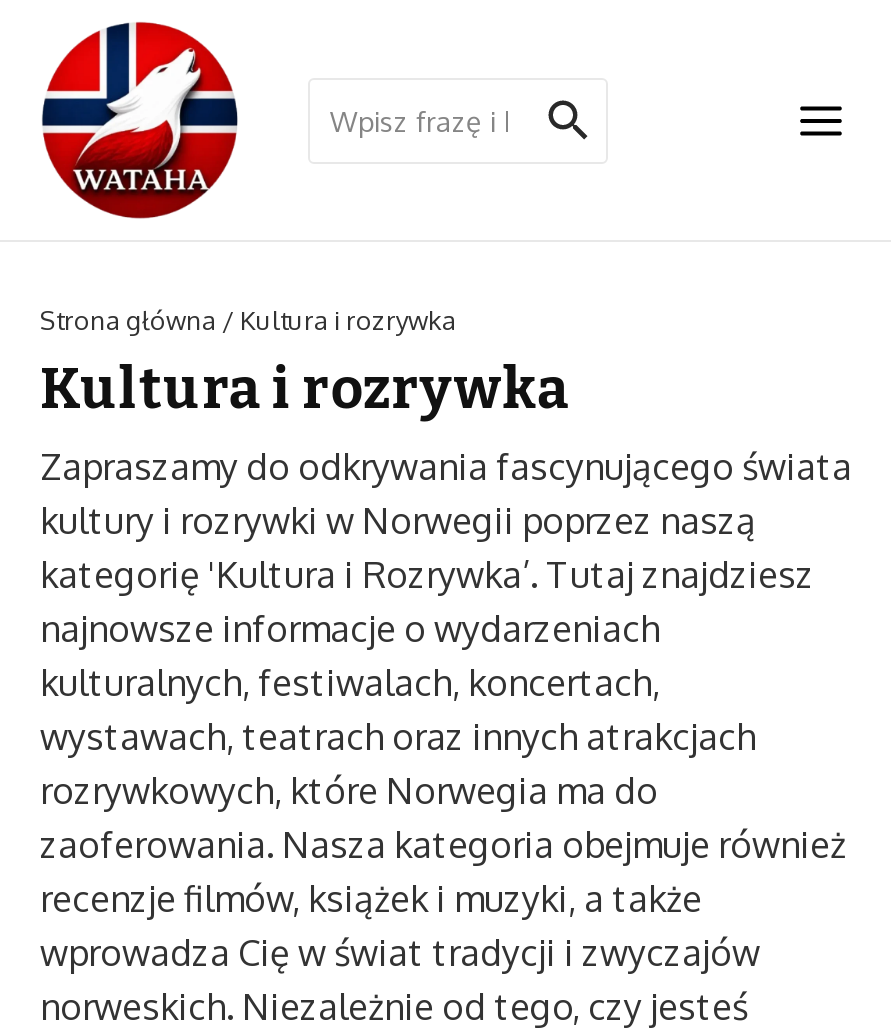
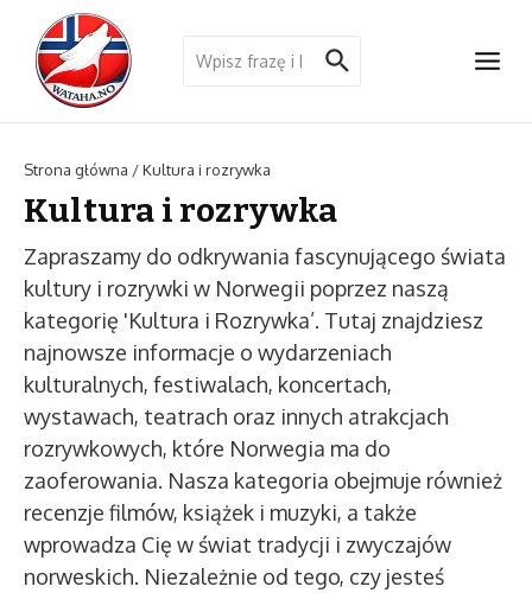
- [image]
+ [image]
